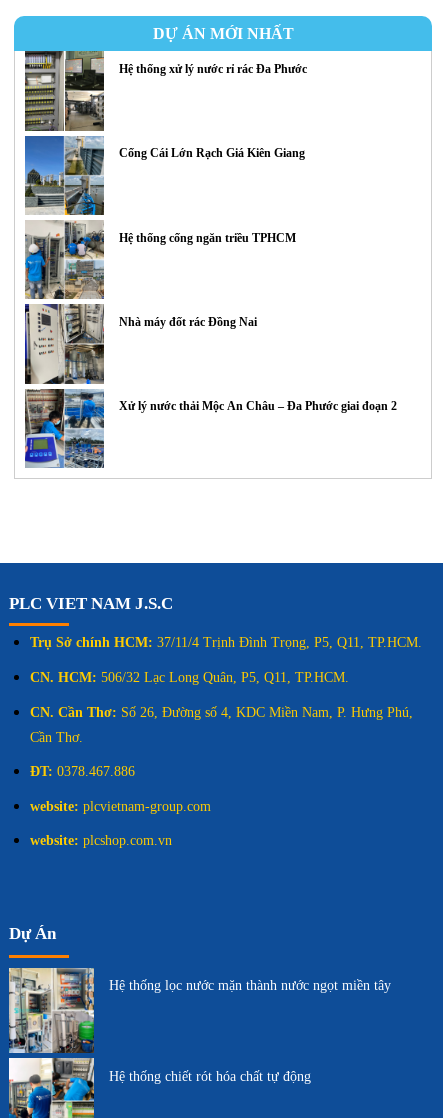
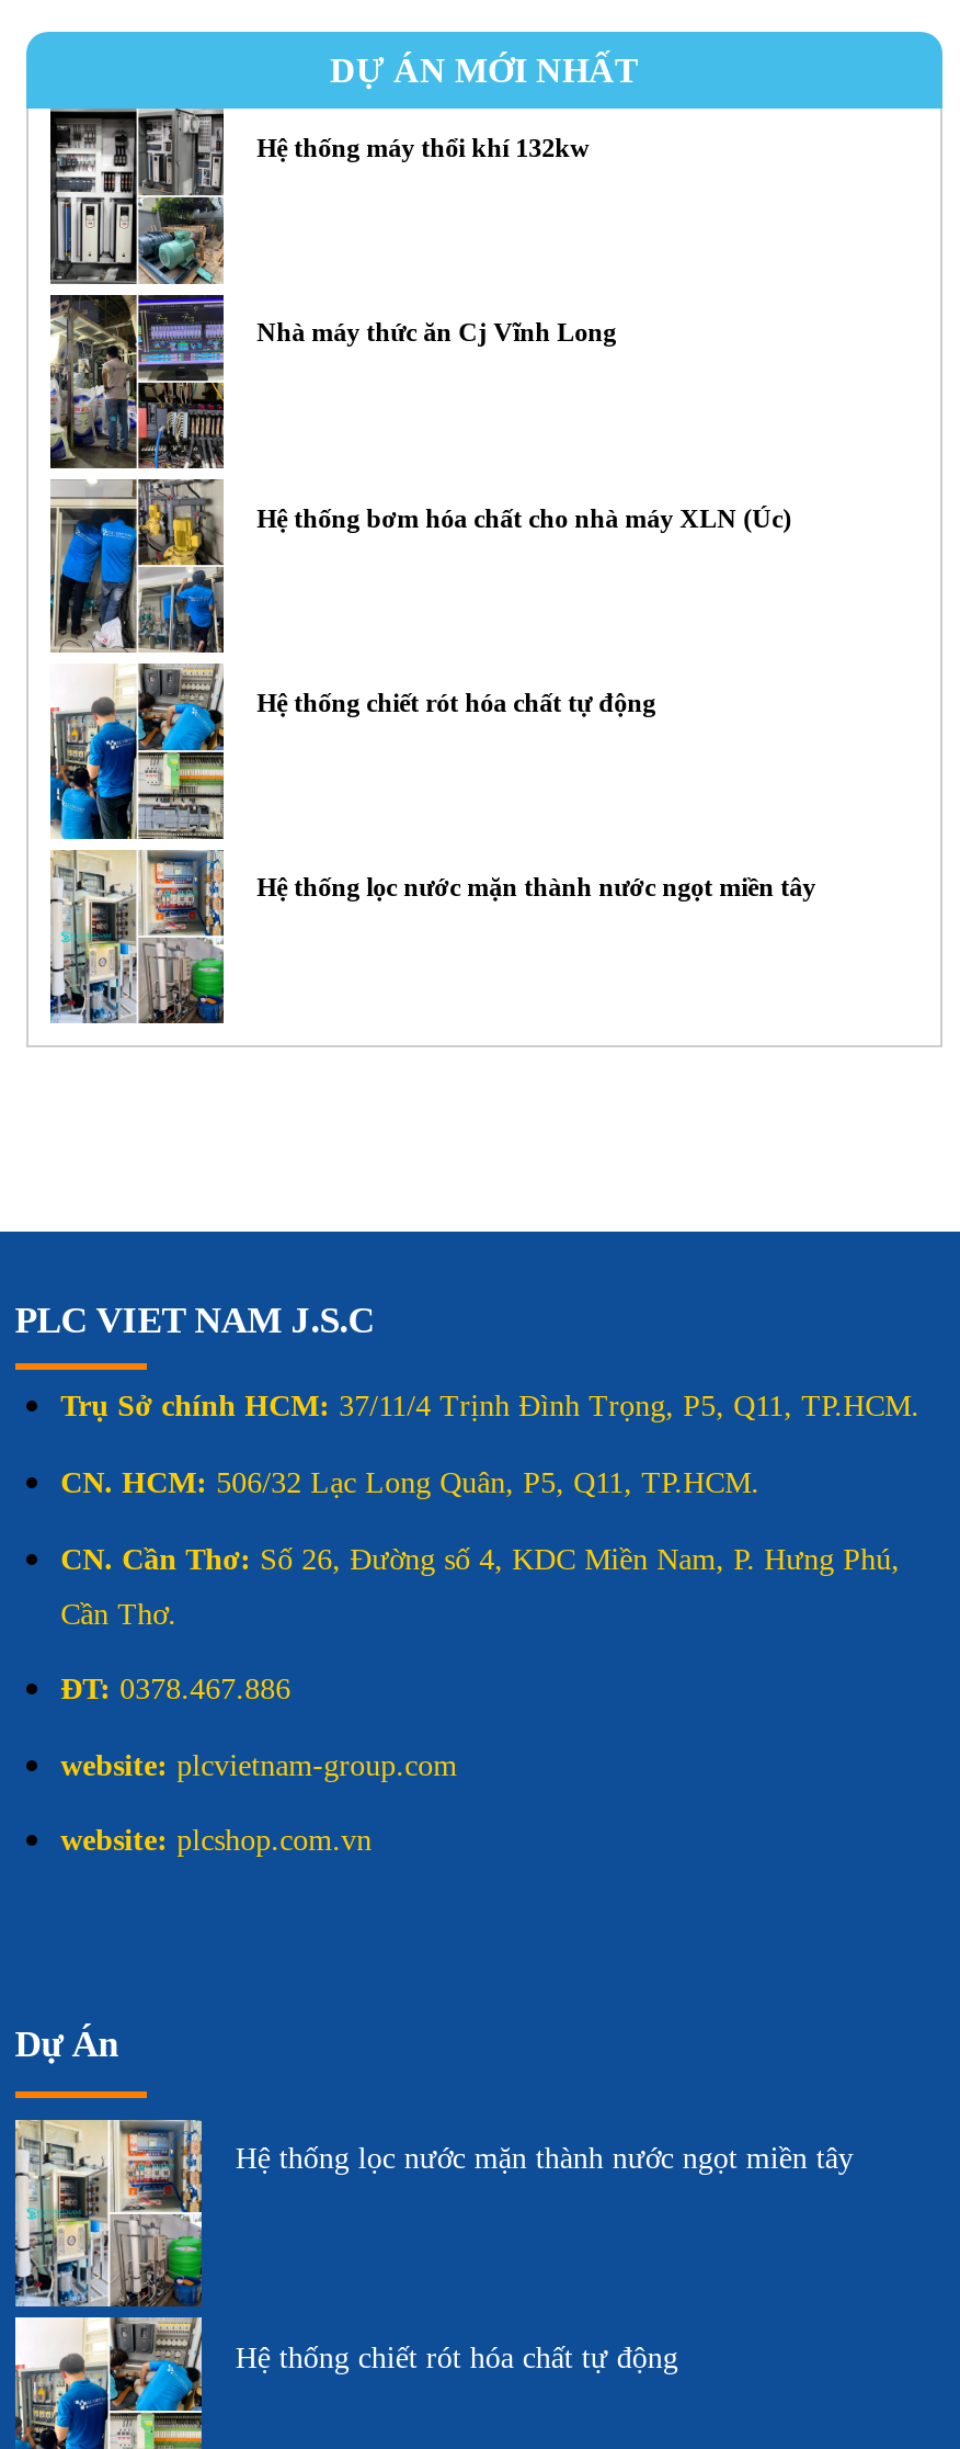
- [image]
- Hệ thống xử lý nước rỉ rác Đa Phước
+ [image]
+ Hệ thống máy thổi khí 132kw

- Cống Cái Lớn Rạch Giá Kiên Giang
+ Nhà máy thức ăn Cj Vĩnh Long

- Hệ thống cống ngăn triều TPHCM
+ Hệ thống bơm hóa chất cho nhà máy XLN (Úc)

- Nhà máy đốt rác Đồng Nai
+ Hệ thống chiết rót hóa chất tự động

- Xử lý nước thải Mộc An Châu – Đa Phước giai đoạn 2
+ Hệ thống lọc nước mặn thành nước ngọt miền tây
